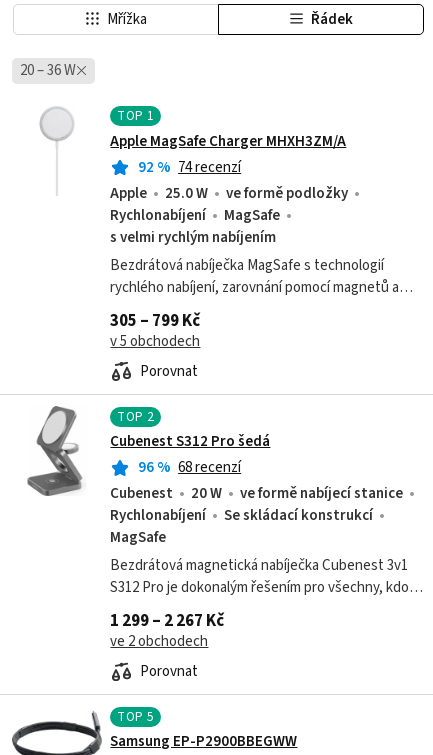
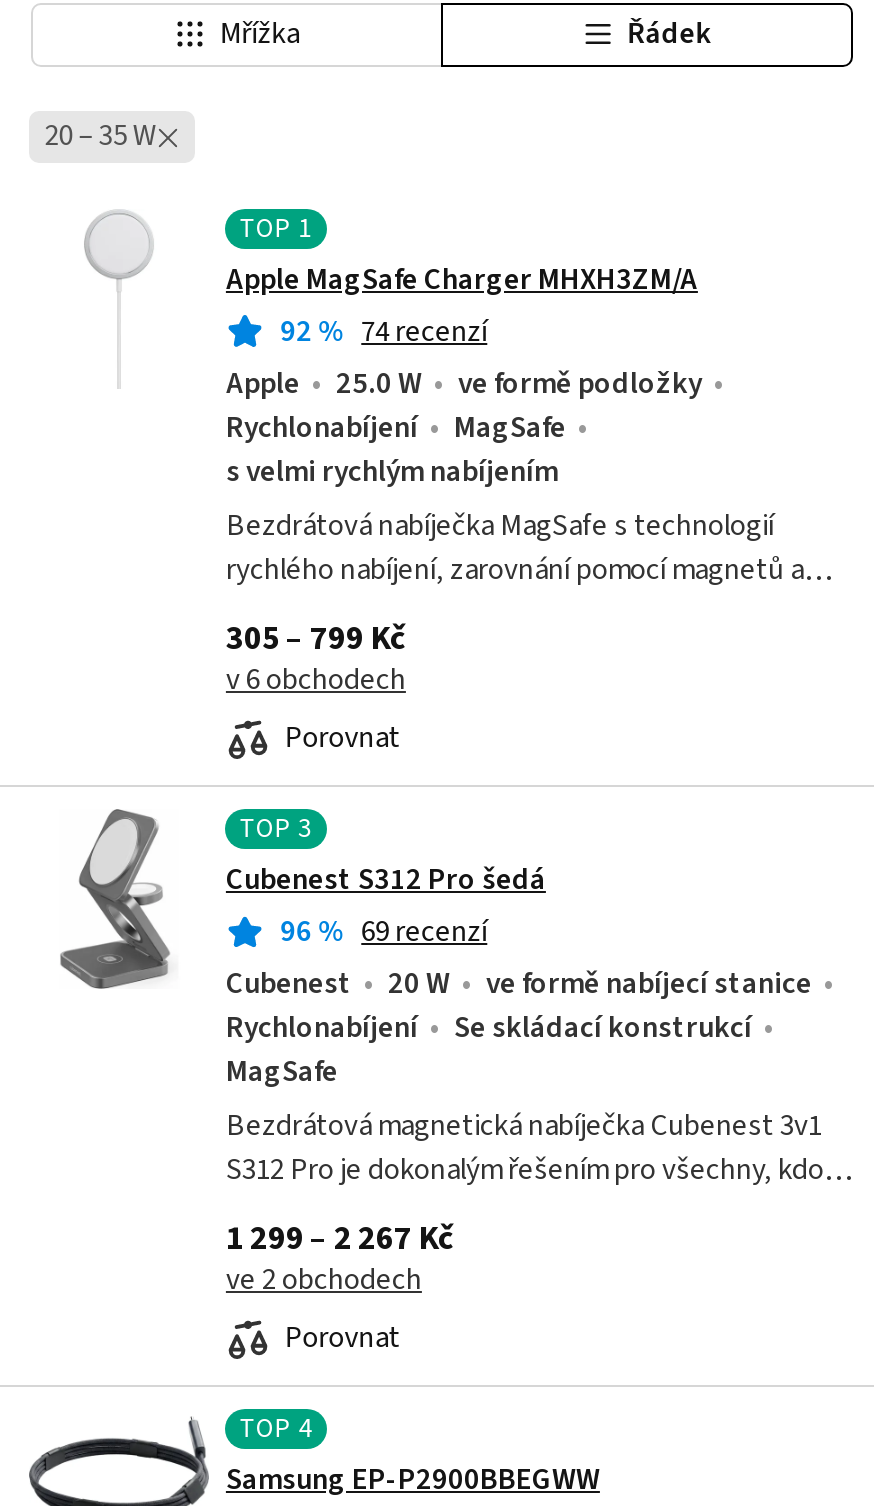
- 20 – 36 W
+ 20 – 35 W

- v 5 obchodech
+ v 6 obchodech

- TOP2
+ TOP3

- 96% 68 recenzí
+ 96% 69 recenzí

- TOP5
+ TOP4
